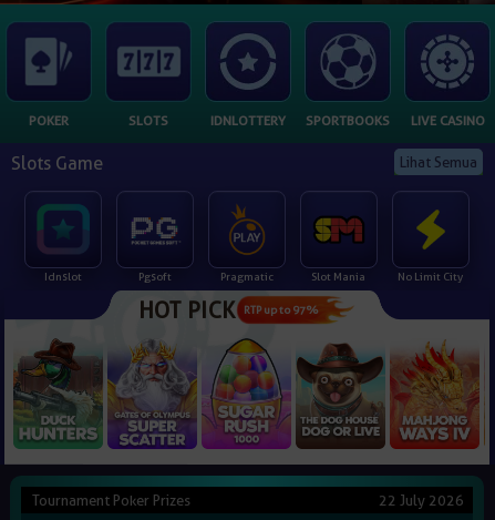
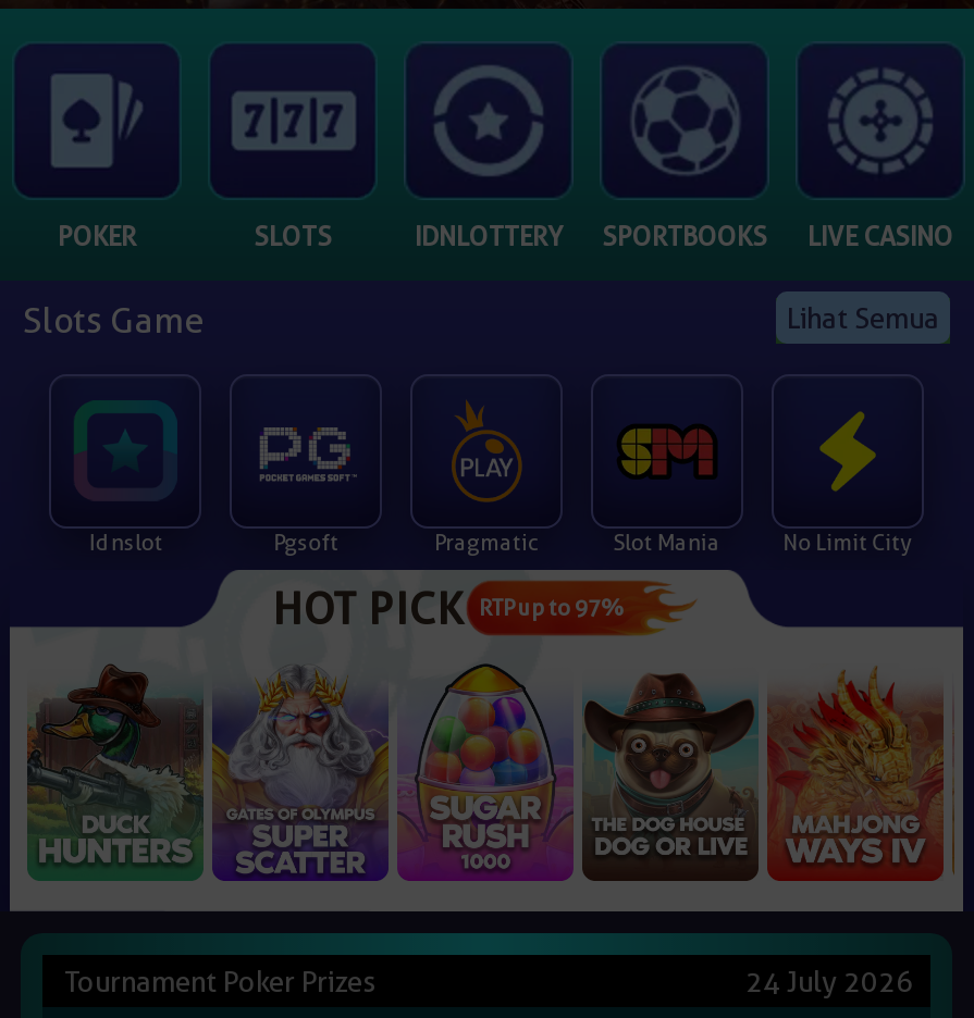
- 22 July 2026
+ 24 July 2026
